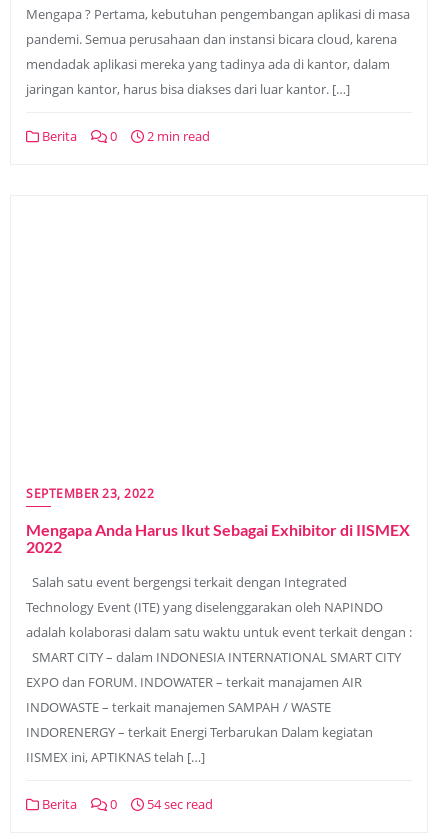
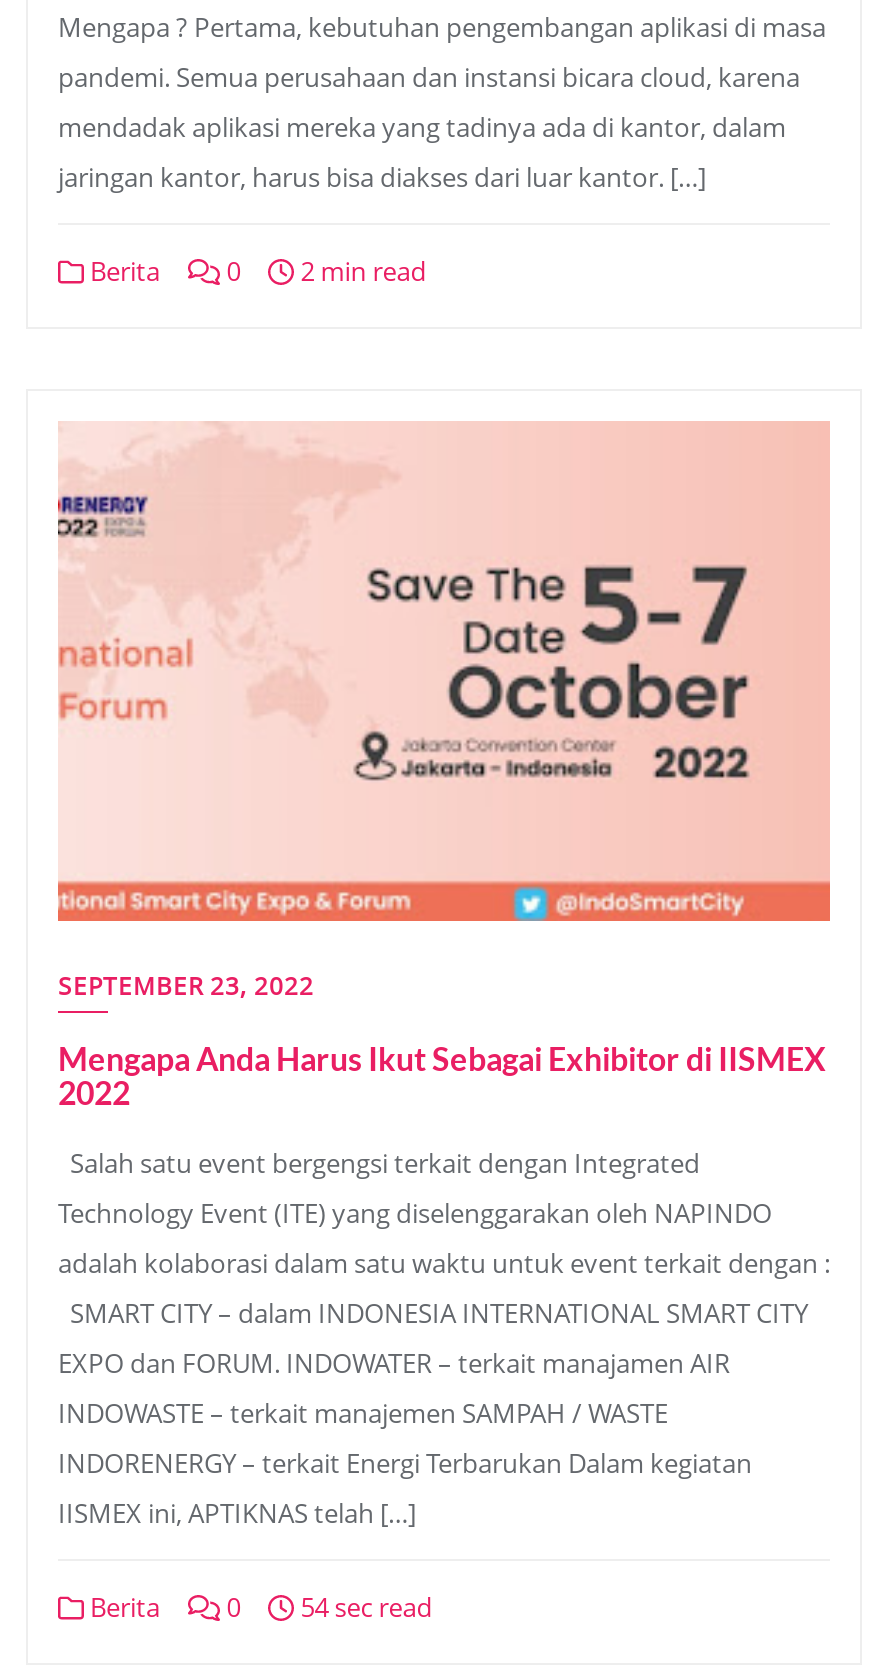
+ [image]
